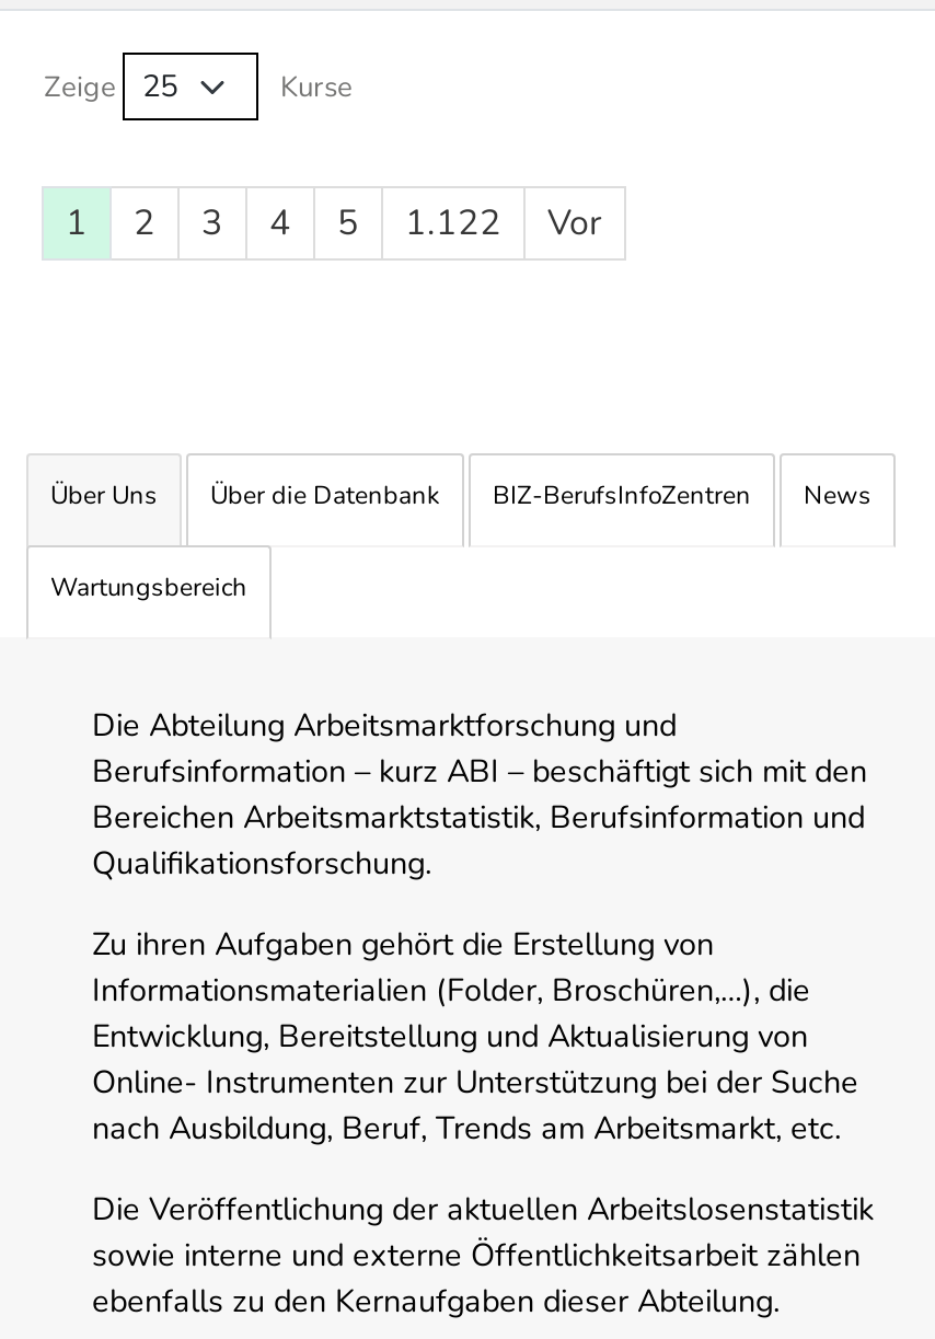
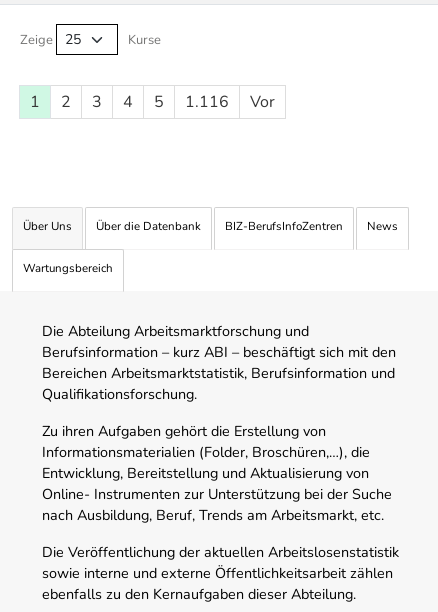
- 1 2 3 4 5 1.122 Vor
+ 1 2 3 4 5 1.116 Vor
